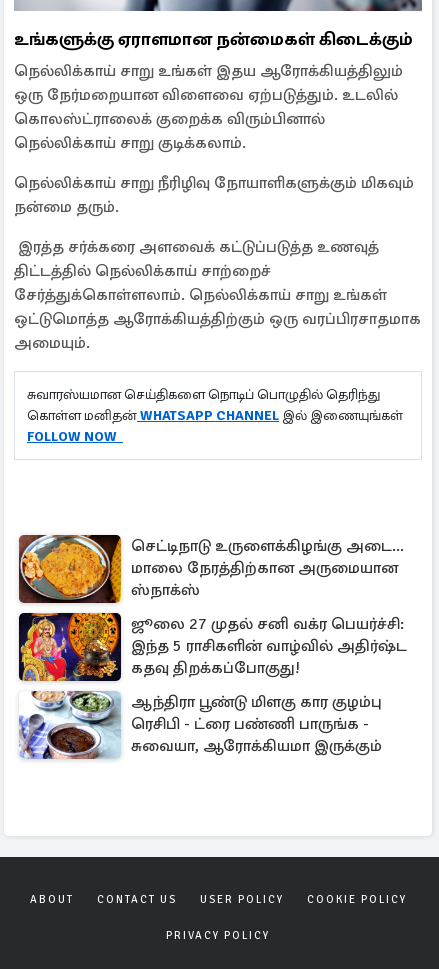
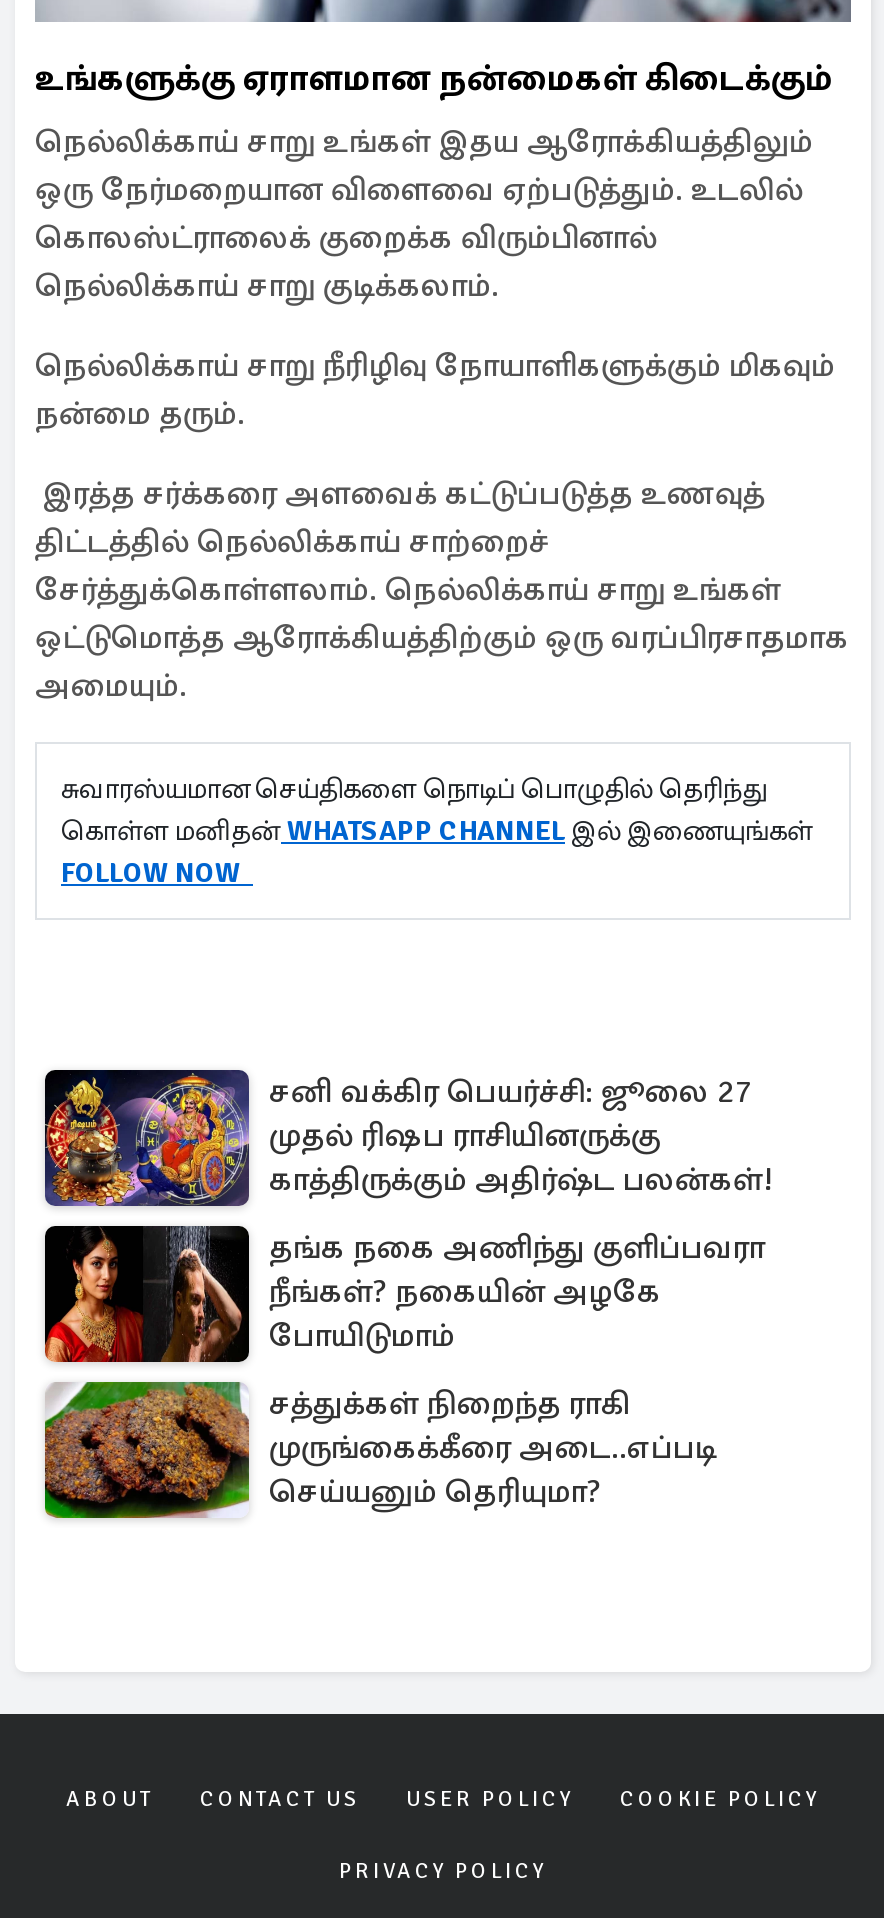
- [image]
- செட்டிநாடு உருளைக்கிழங்கு அடை...
- மாலை நேரத்திற்கான அருமையான
- ஸ்நாக்ஸ்
+ [image]
+ சனி வக்கிர பெயர்ச்சி: ஜூலை 27
+ முதல் ரிஷப ராசியினருக்கு
+ காத்திருக்கும் அதிர்ஷ்ட பலன்கள்!

- [image]
- ஜூலை 27 முதல் சனி வக்ர பெயர்ச்சி:
- இந்த 5 ராசிகளின் வாழ்வில் அதிர்ஷ்ட
- கதவு திறக்கப்போகுது!
+ [image]
+ தங்க நகை அணிந்து குளிப்பவரா
+ நீங்கள்? நகையின் அழகே
+ போயிடுமாம்

- [image]
- ஆந்திரா பூண்டு மிளகு கார குழம்பு
- ரெசிபி - ட்ரை பண்ணி பாருங்க -
- சுவையா, ஆரோக்கியமா இருக்கும்
+ [image]
+ சத்துக்கள் நிறைந்த ராகி
+ முருங்கைக்கீரை அடை..எப்படி
+ செய்யனும் தெரியுமா?
